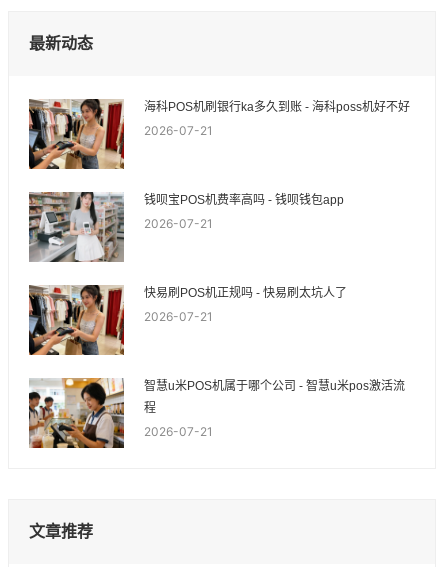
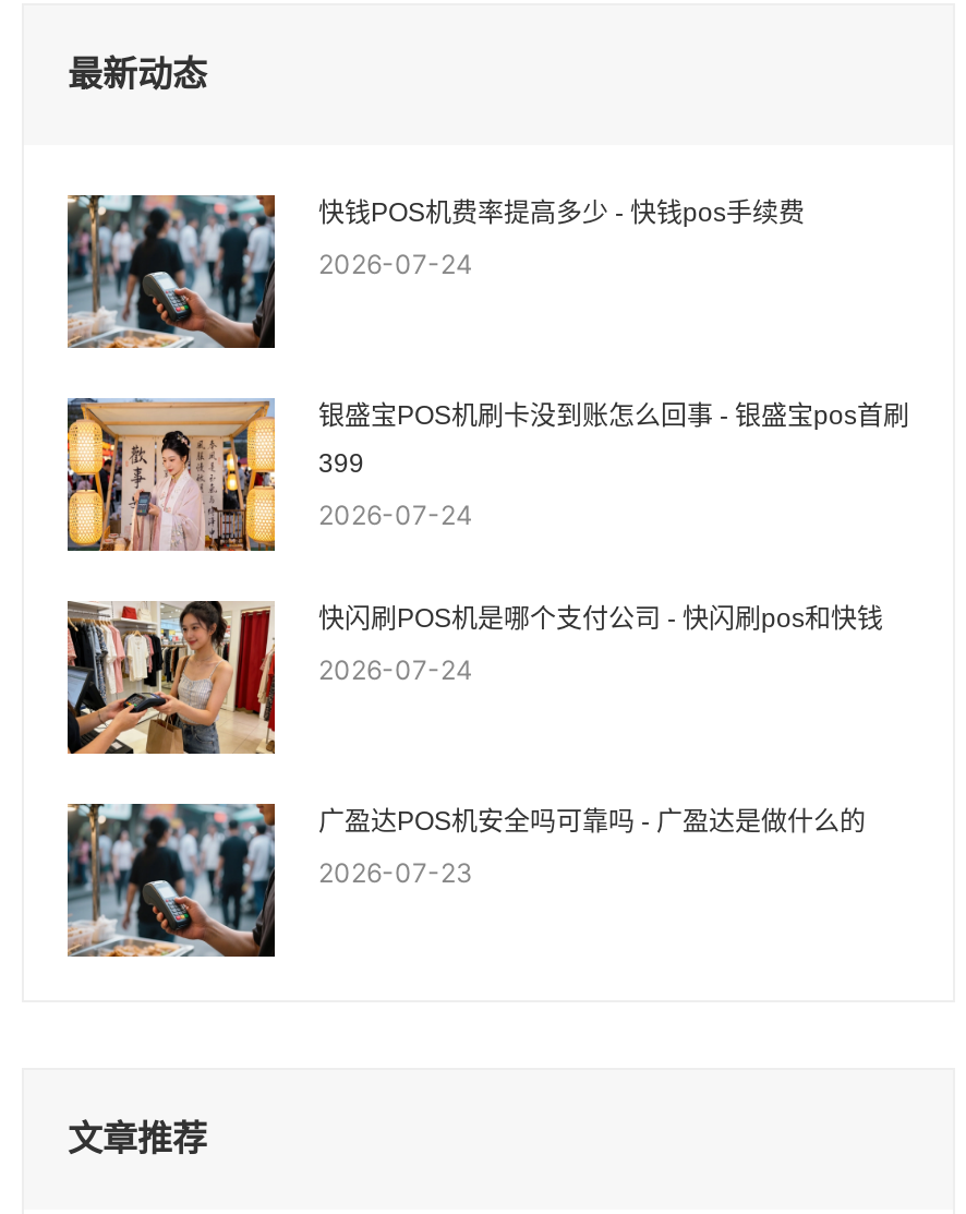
- [image]
- 海科POS机刷银行ka多久到账 - 海科poss机好不好
+ [image]
+ 快钱POS机费率提高多少 - 快钱pos手续费

- 2026-07-21
+ 2026-07-24

- [image]
- 钱呗宝POS机费率高吗 - 钱呗钱包app
+ [image]
+ 银盛宝POS机刷卡没到账怎么回事 - 银盛宝pos首刷

- 2026-07-21
+ 399

- 快易刷POS机正规吗 - 快易刷太坑人了
+ 2026-07-24

- 2026-07-21
+ 快闪刷POS机是哪个支付公司 - 快闪刷pos和快钱

- [image]
- 程
+ [image]
+ 广盈达POS机安全吗可靠吗 - 广盈达是做什么的

- 智慧u米POS机属于哪个公司 - 智慧u米pos激活流
+ 2026-07-24

- 2026-07-21
+ 2026-07-23
